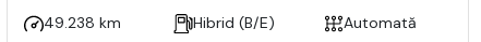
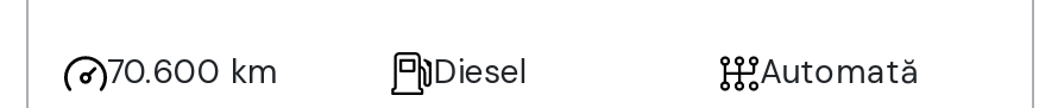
- 49.238 km
- Hibrid (B/E)
+ 70.600 km
+ Diesel
